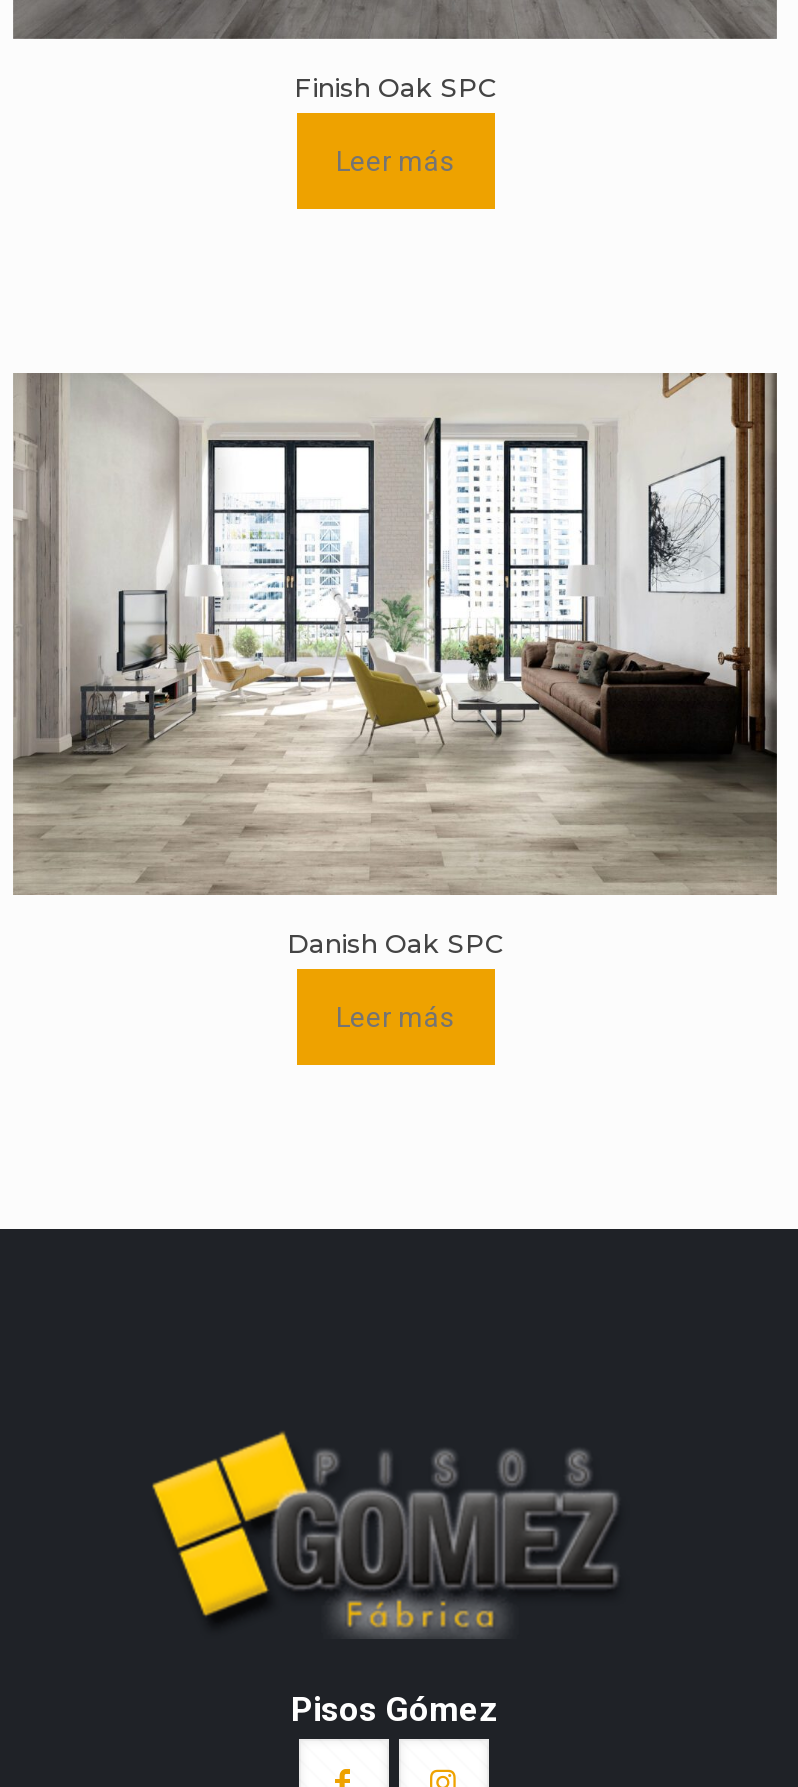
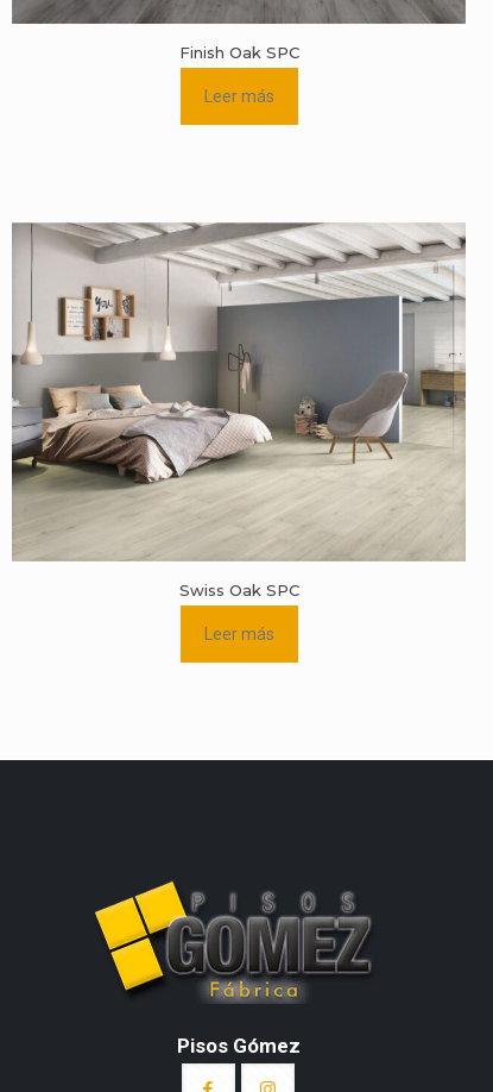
- [image]
- Danish Oak SPC
+ [image]
+ Swiss Oak SPC
